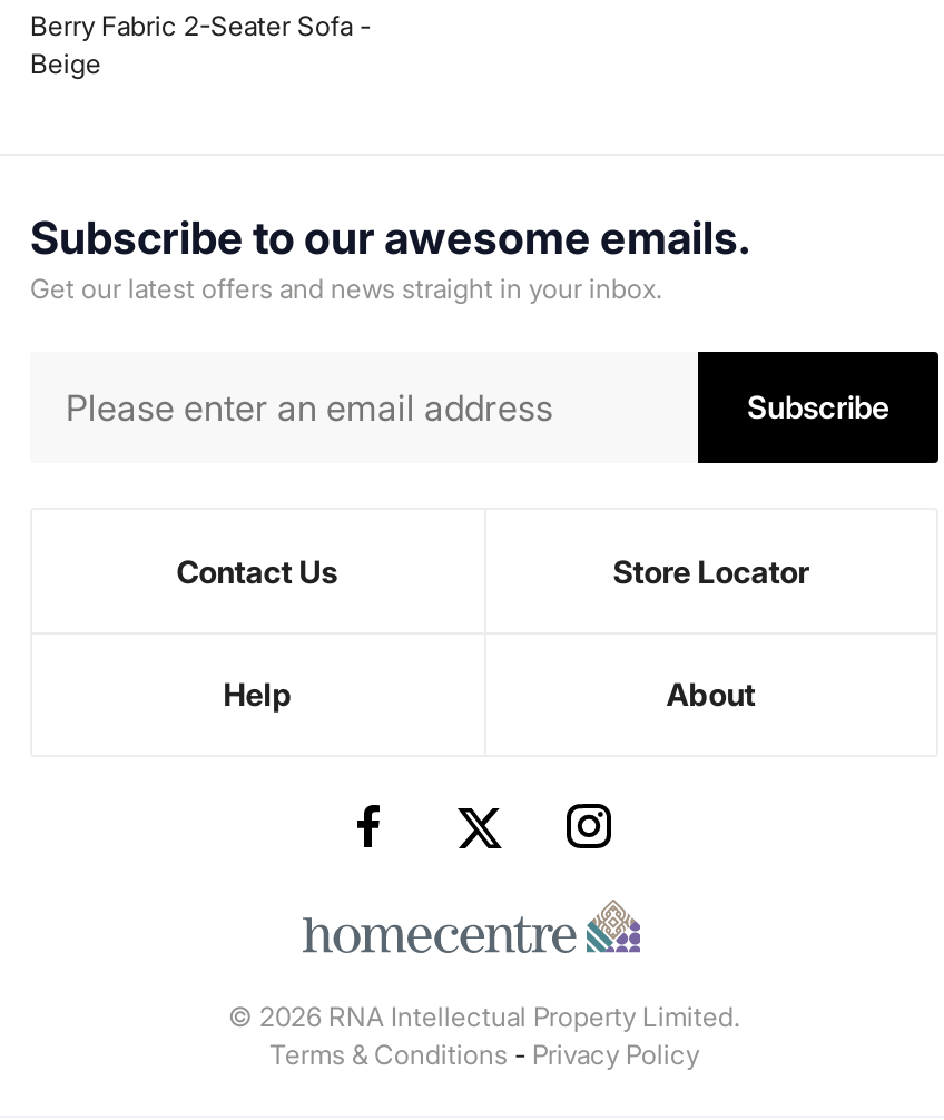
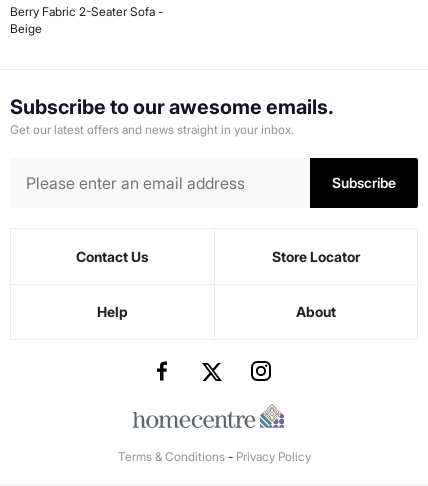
- © 2026 RNA Intellectual Property Limited.
